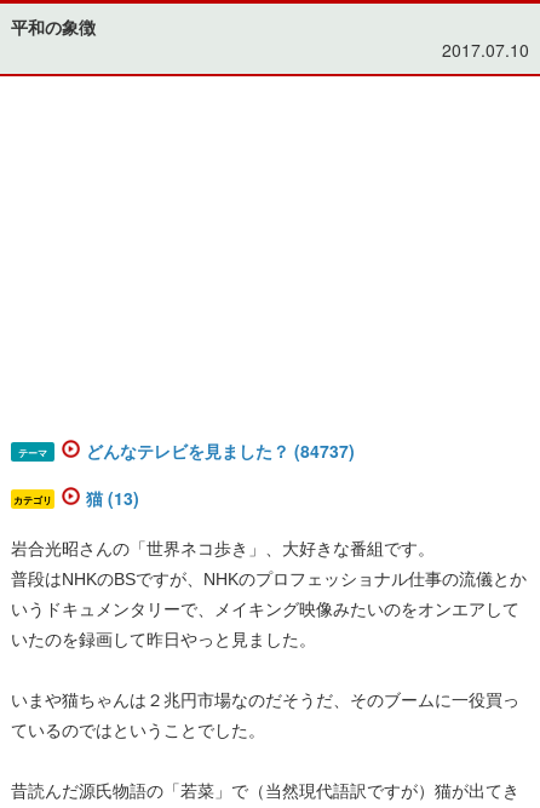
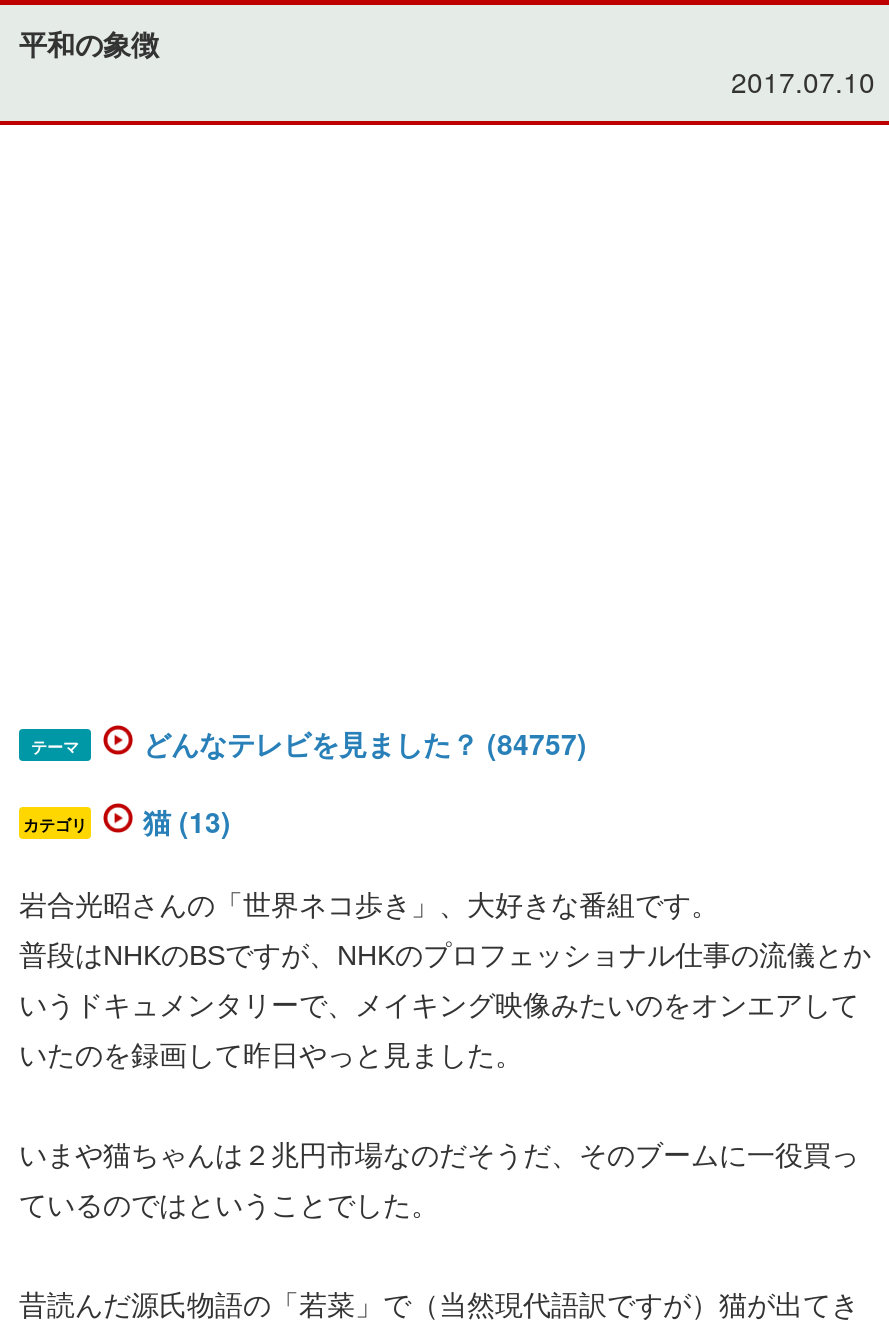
- どんなテレビを見ました？ (84737)
+ どんなテレビを見ました？ (84757)
